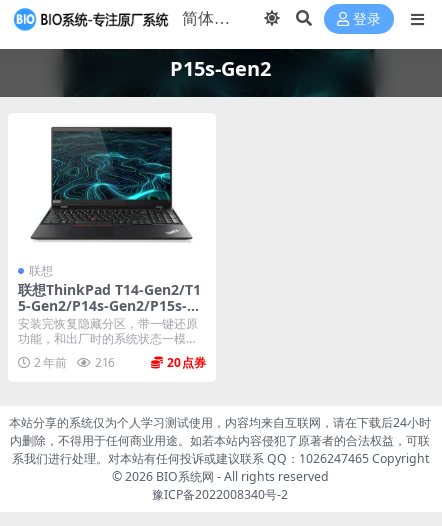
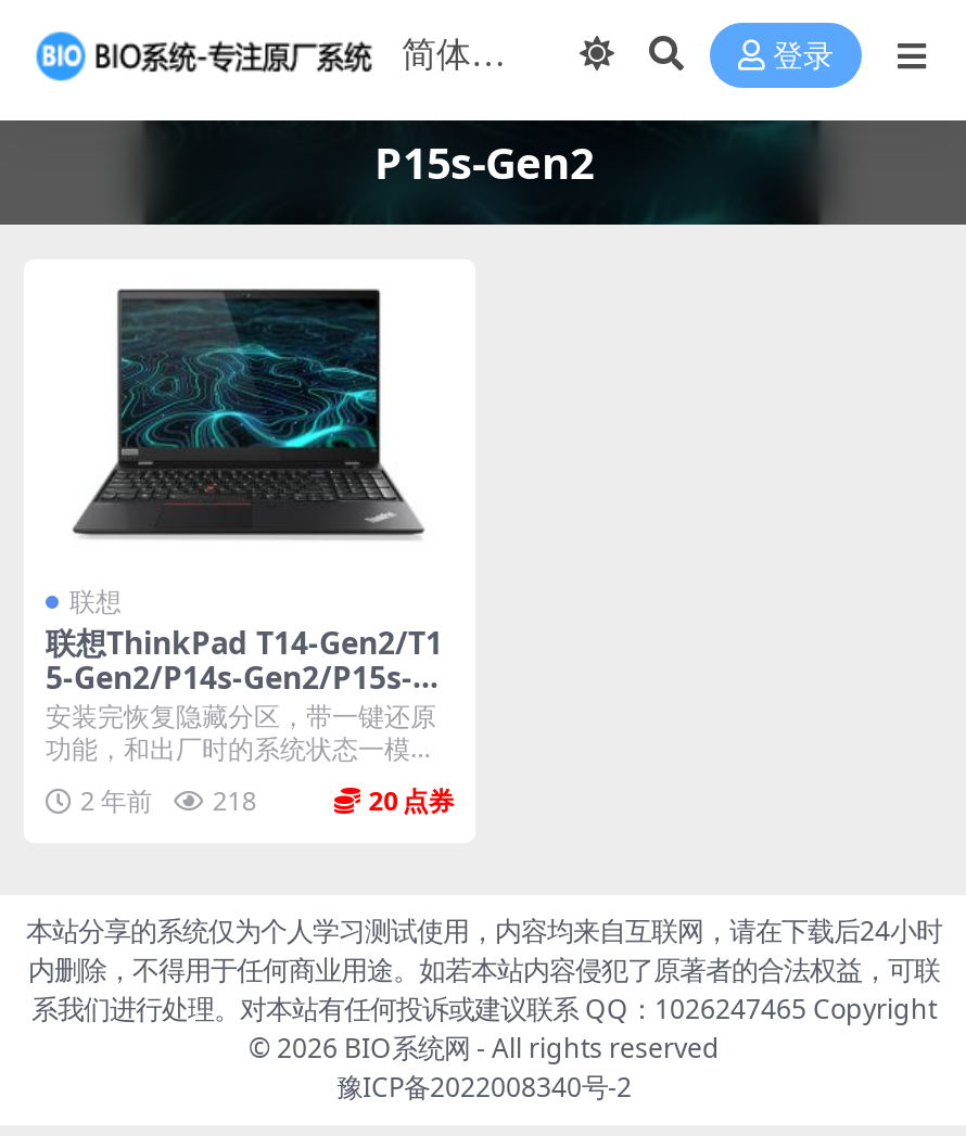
- 2 年前 216
+ 2 年前 218
